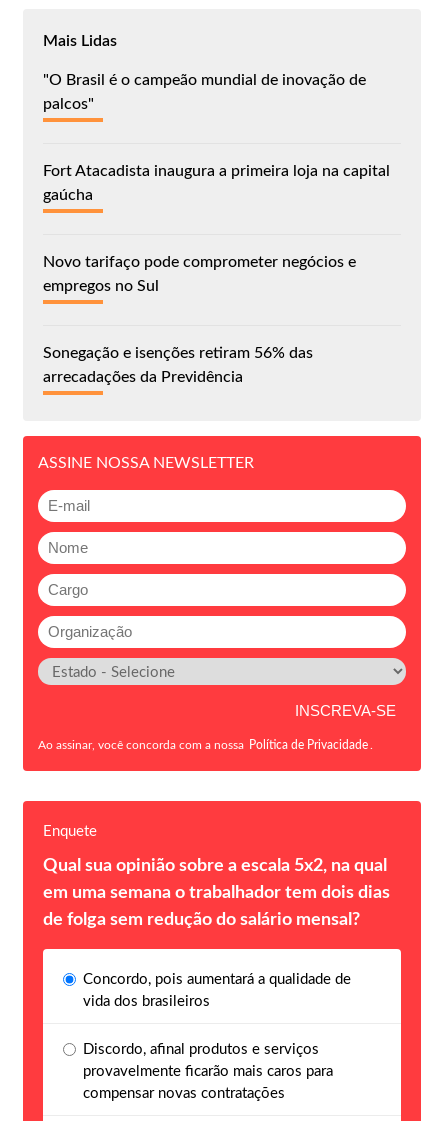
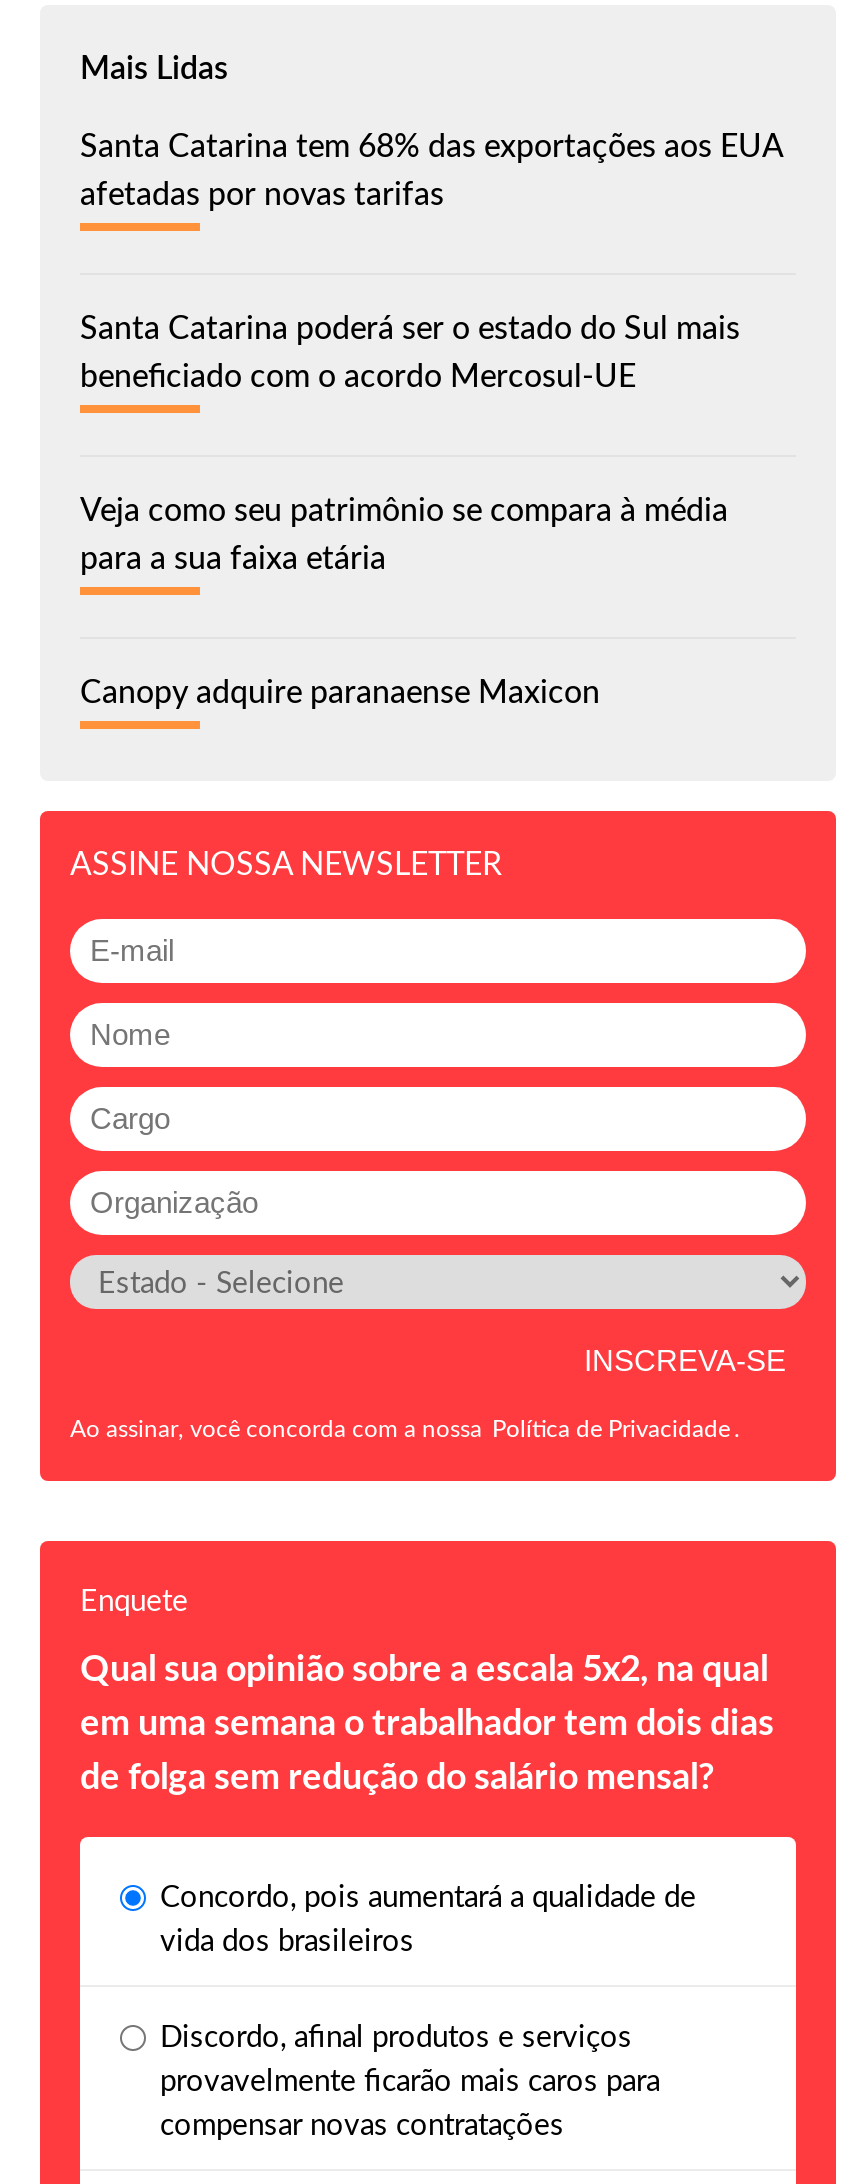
- "O Brasil é o campeão mundial de inovação de
- palcos"
+ Santa Catarina tem 68% das exportações aos EUA
+ afetadas por novas tarifas

- Fort Atacadista inaugura a primeira loja na capital
- gaúcha
+ Santa Catarina poderá ser o estado do Sul mais
+ beneficiado com o acordo Mercosul-UE

- Novo tarifaço pode comprometer negócios e
- empregos no Sul
+ Veja como seu patrimônio se compara à média
+ para a sua faixa etária

- Sonegação e isenções retiram 56% das
- arrecadações da Previdência
+ Canopy adquire paranaense Maxicon
